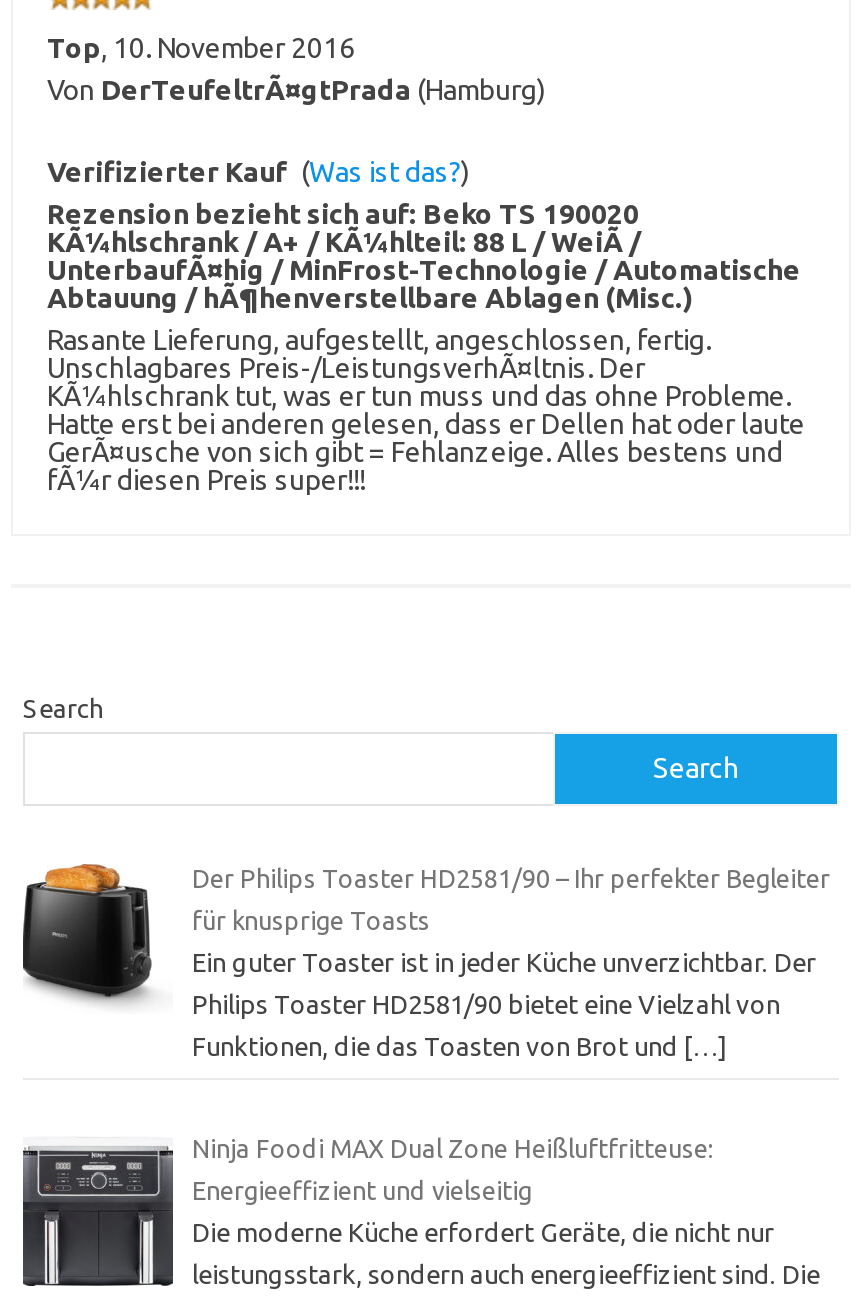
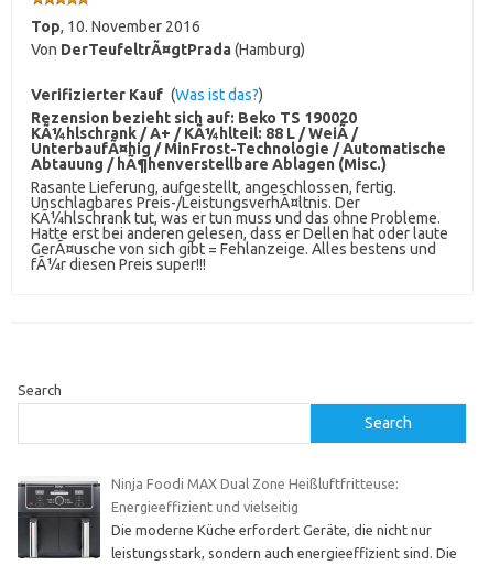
- [image]
- Der Philips Toaster HD2581/90 – Ihr perfekter Begleiter
- für knusprige Toasts
- Ein guter Toaster ist in jeder Küche unverzichtbar. Der
- Philips Toaster HD2581/90 bietet eine Vielzahl von
- Funktionen, die das Toasten von Brot und […]
